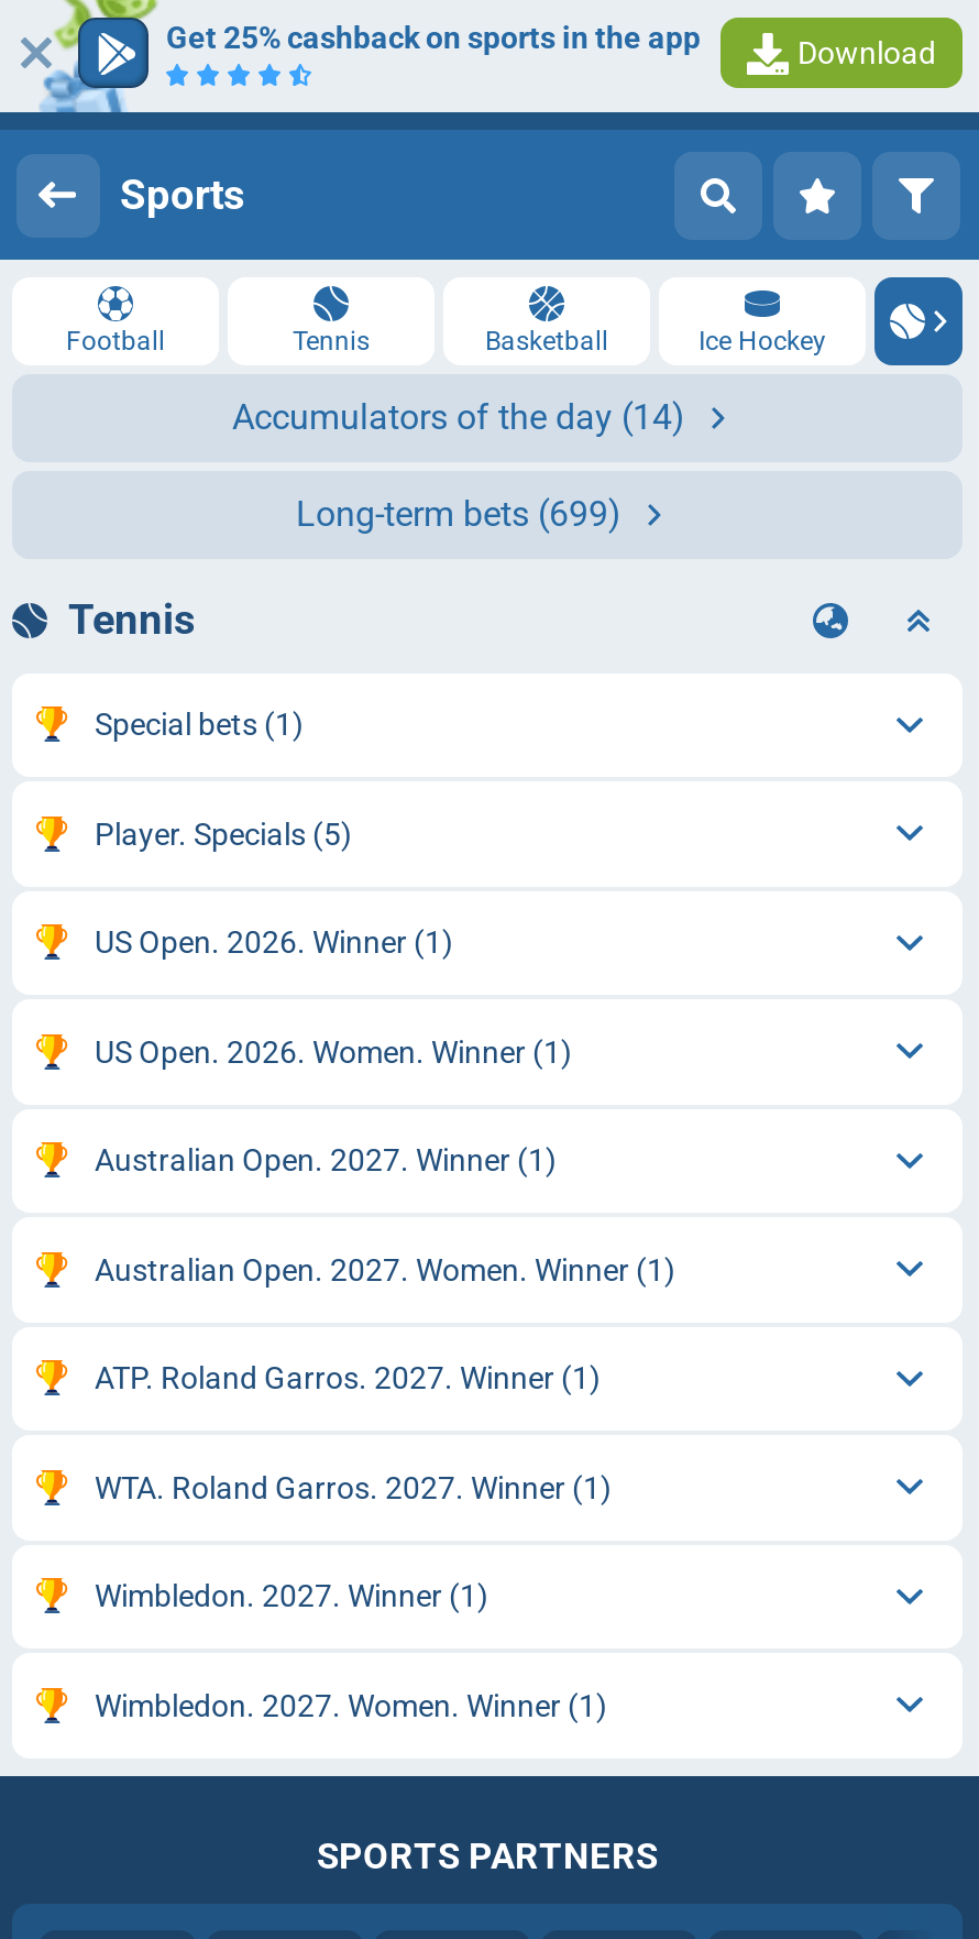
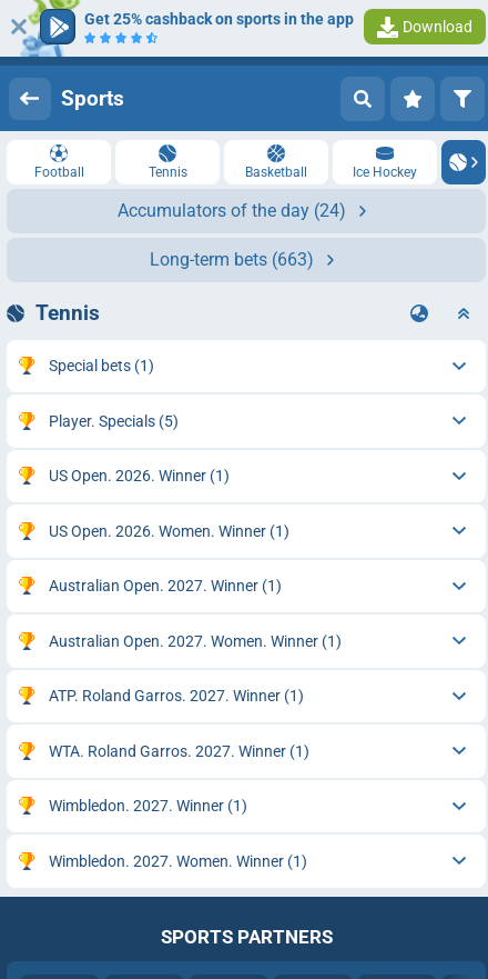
- Accumulators of the day (14)
+ Accumulators of the day (24)

- Long-term bets (699)
+ Long-term bets (663)
